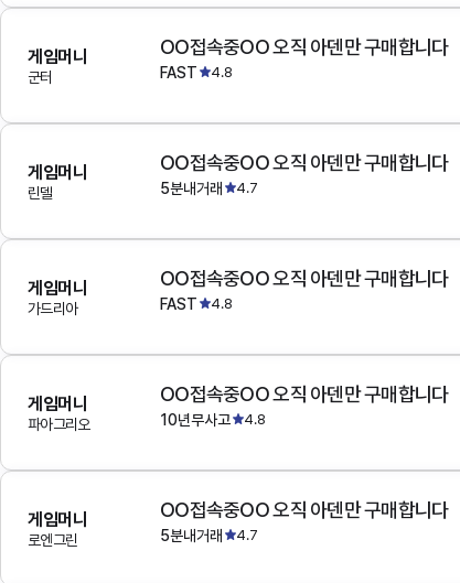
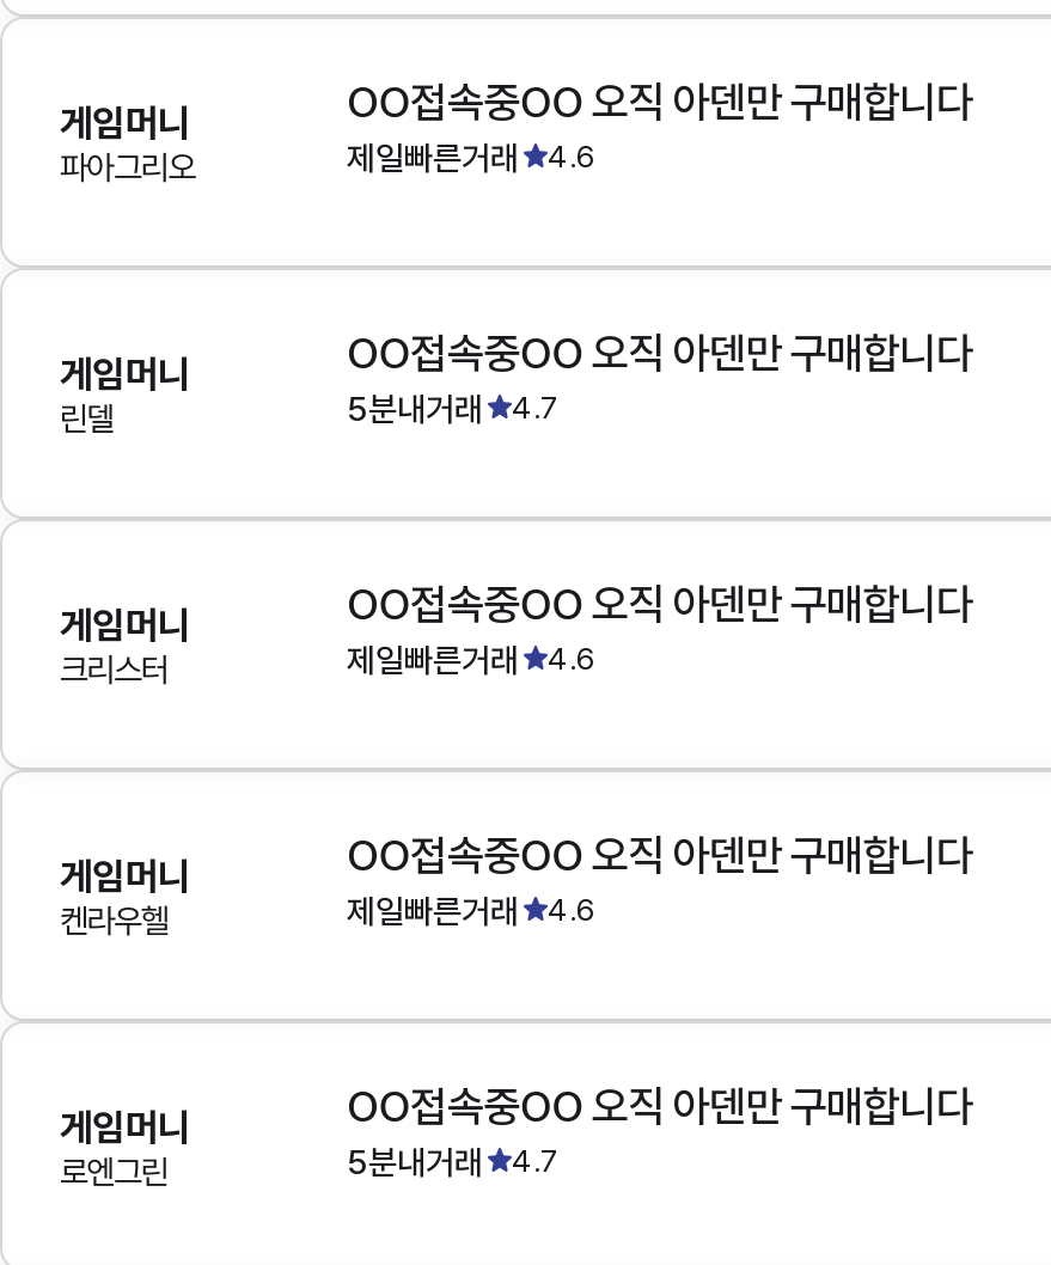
- 군터

- FAST
- 4.8
+ 제일빠른거래
+ 4.6

- 가드리아
+ 크리스터

- FAST
- 4.8
+ 제일빠른거래
+ 4.6

moved up: 파아그리오

+ 켄라우헬

- 10년무사고
- 4.8
+ 제일빠른거래
+ 4.6
